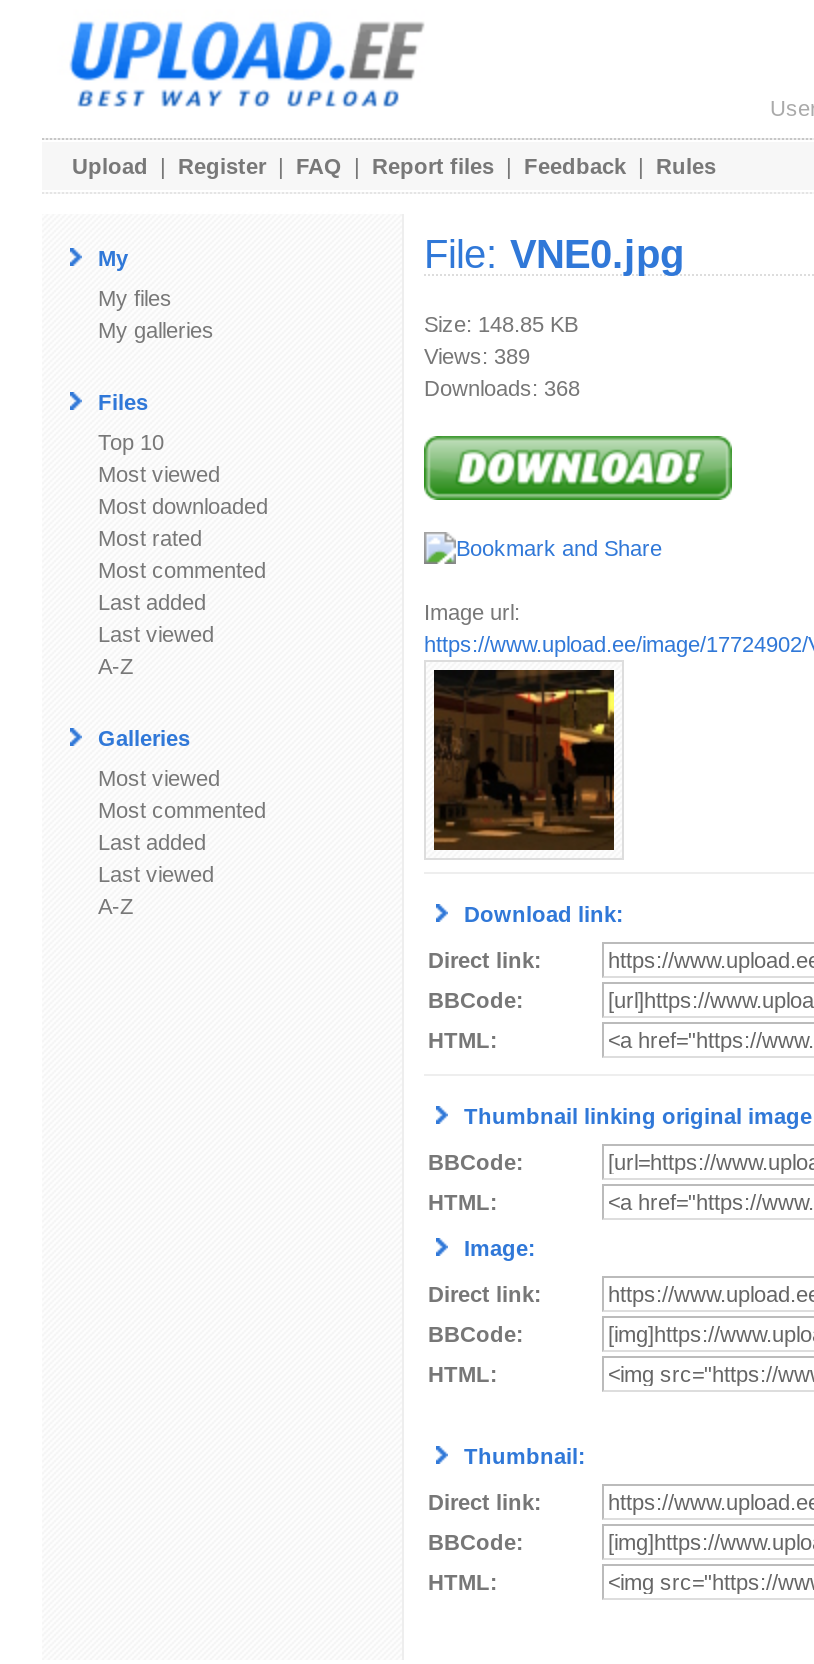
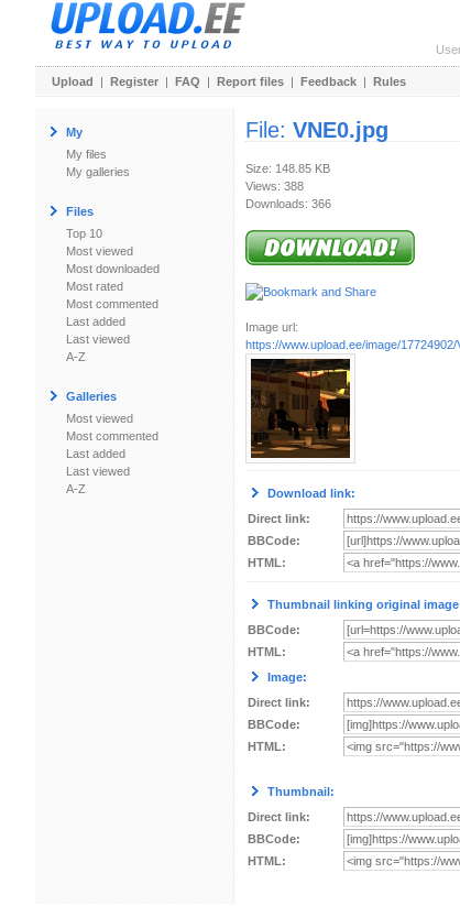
- Views: 389
+ Views: 388

- Downloads: 368
+ Downloads: 366
